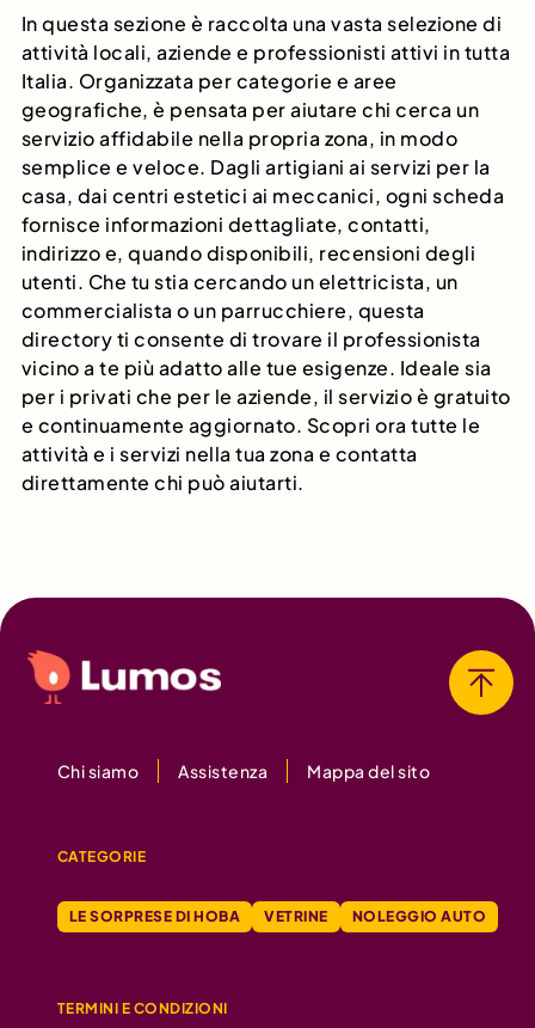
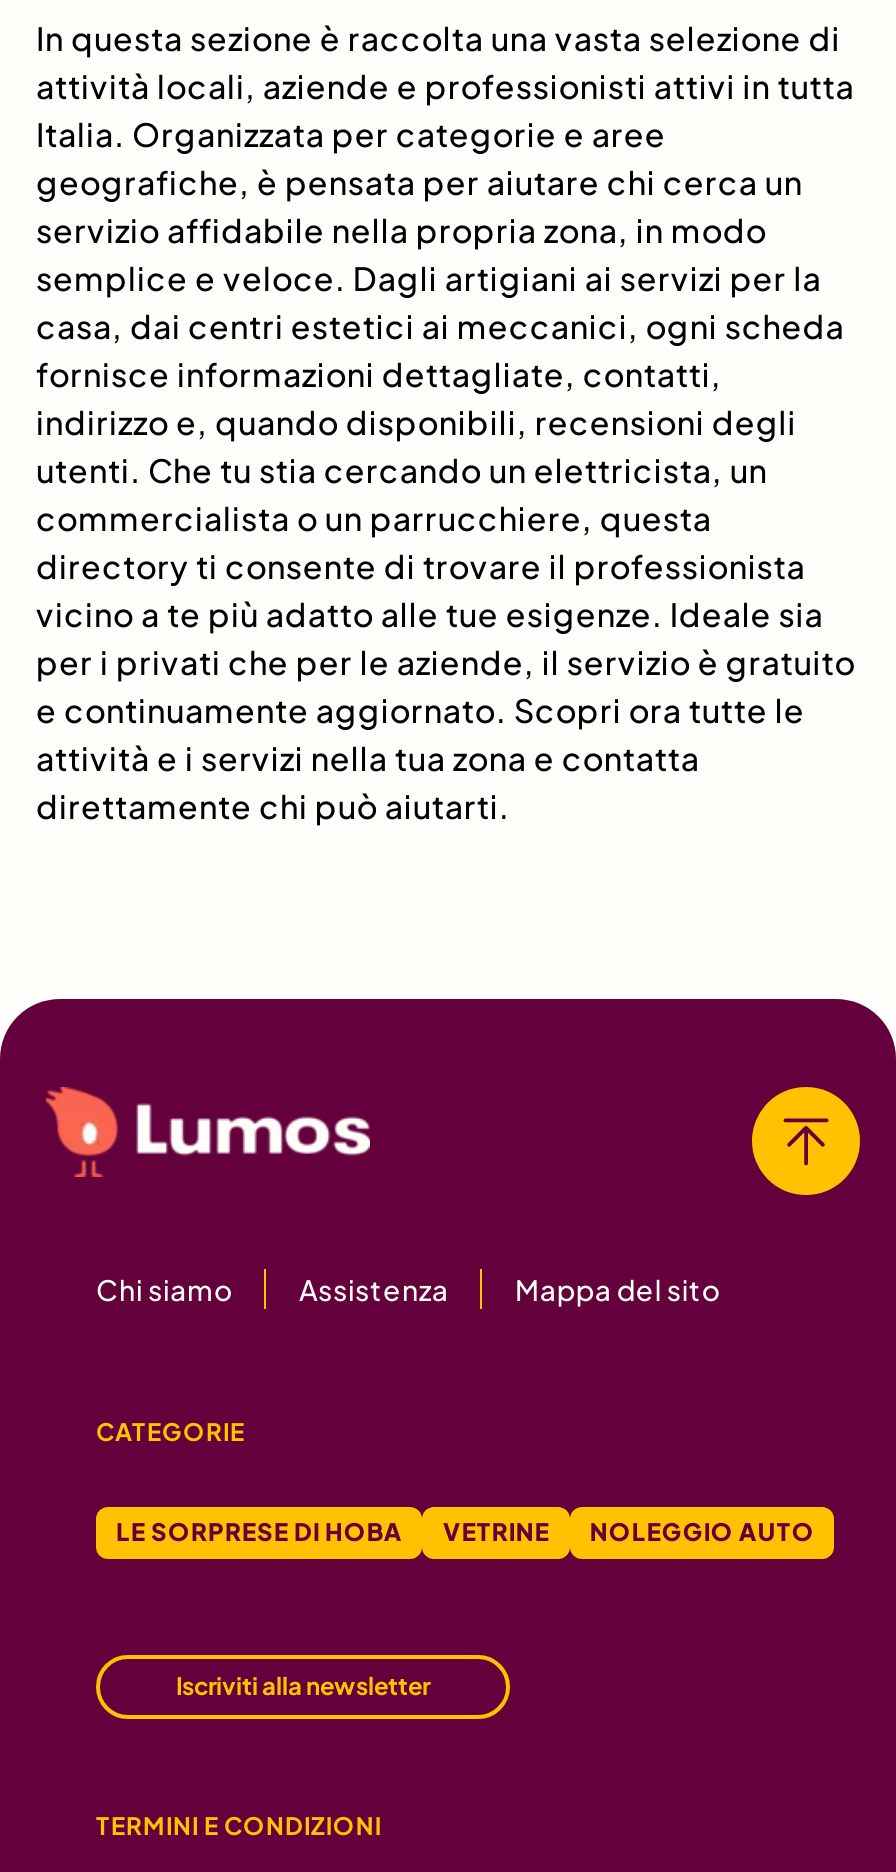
+ Iscriviti alla newsletter
